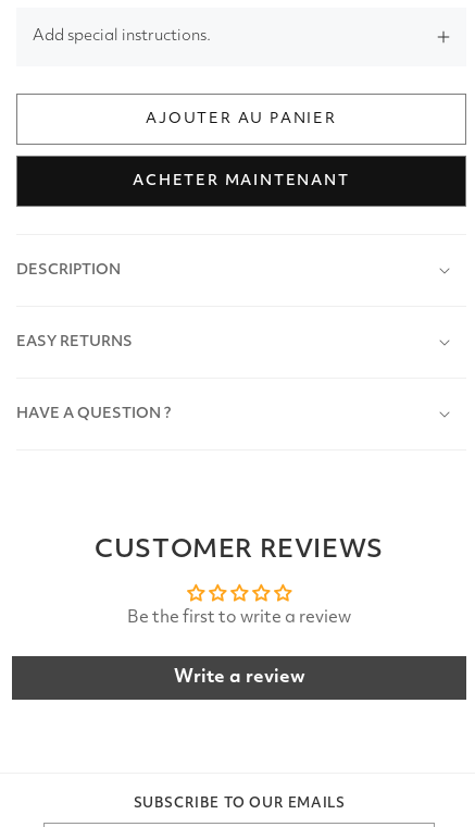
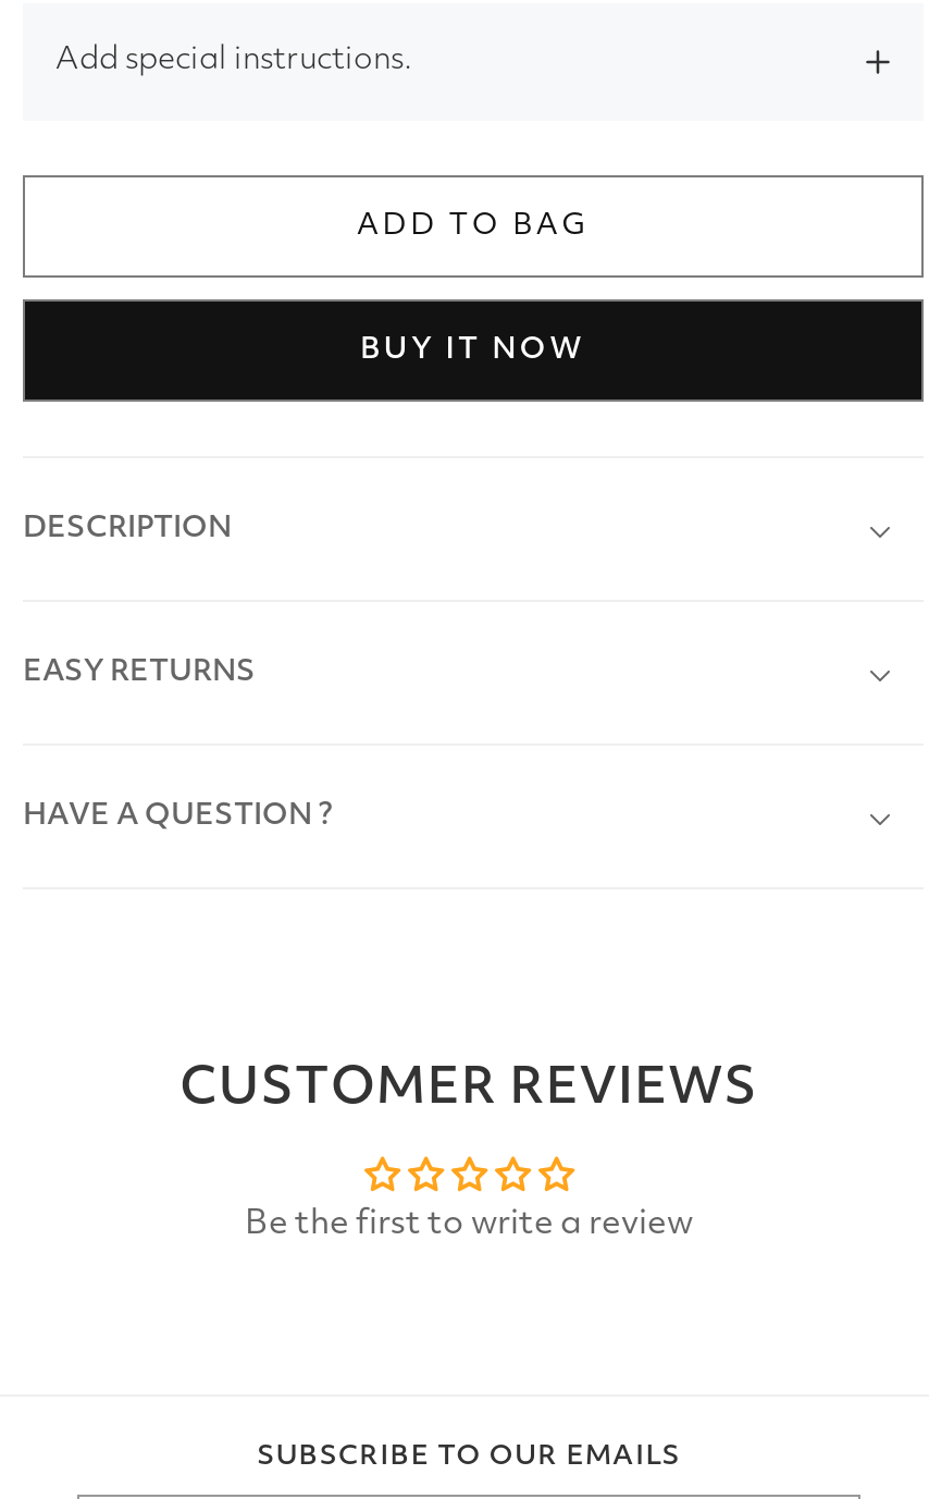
- AJOUTER AU PANIER
+ ADD TO BAG

- ACHETER MAINTENANT
+ BUY IT NOW

- Write a review
